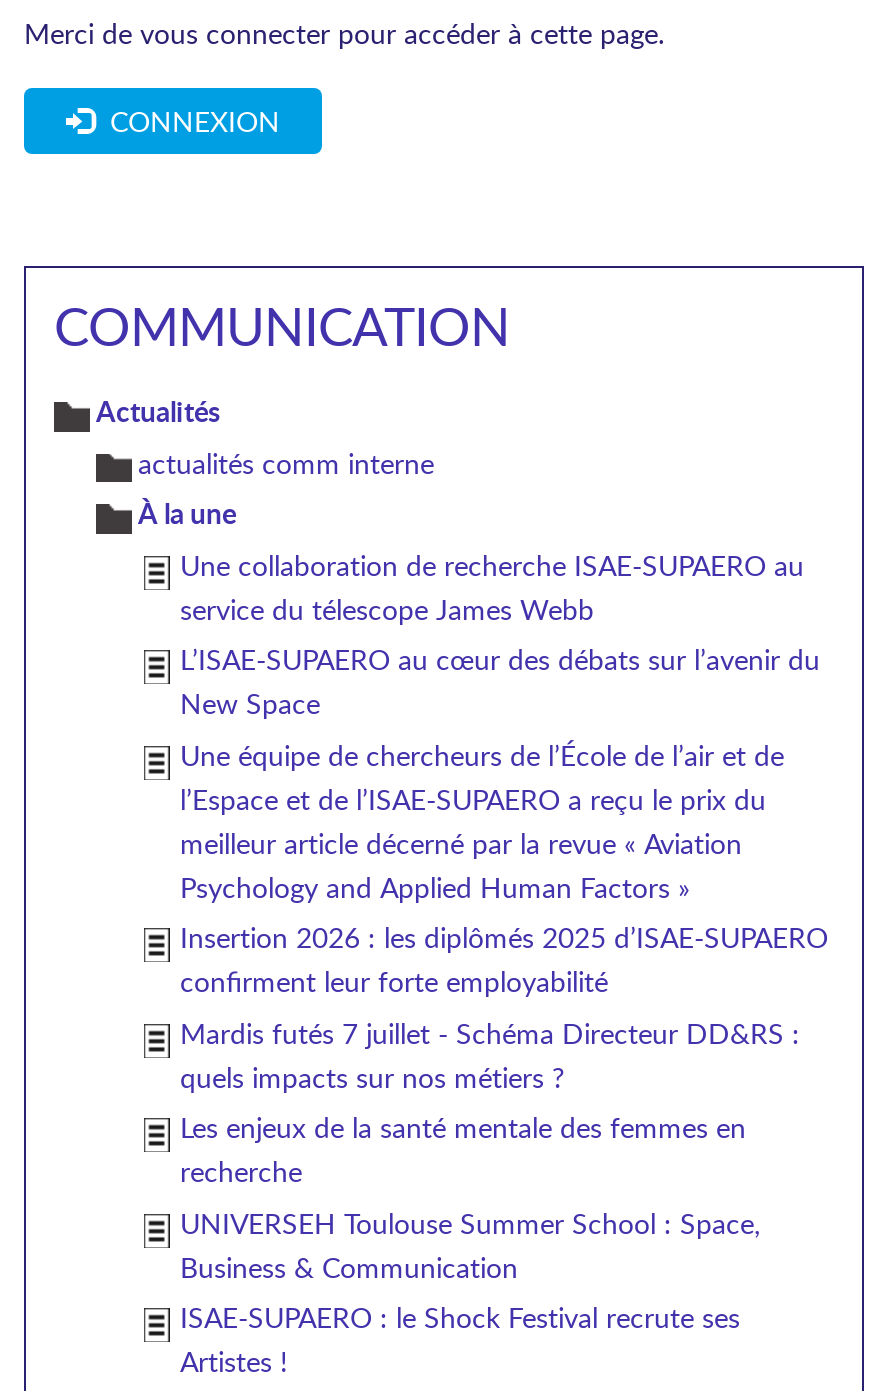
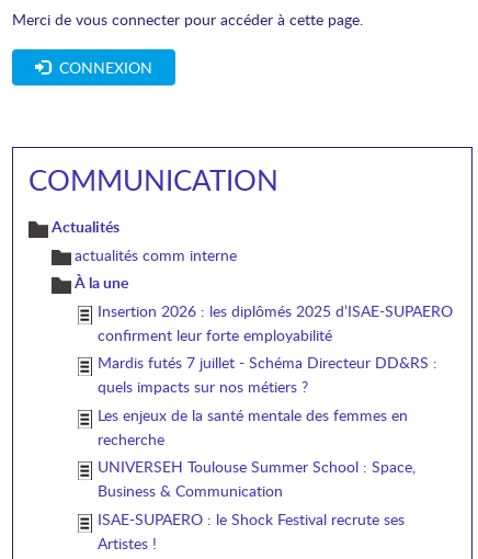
- Une collaboration de recherche ISAE-SUPAERO au
- service du télescope James Webb
- L’ISAE-SUPAERO au cœur des débats sur l’avenir du
- New Space
- Une équipe de chercheurs de l’École de l’air et de
- l’Espace et de l’ISAE-SUPAERO a reçu le prix du
- meilleur article décerné par la revue « Aviation
- Psychology and Applied Human Factors »
